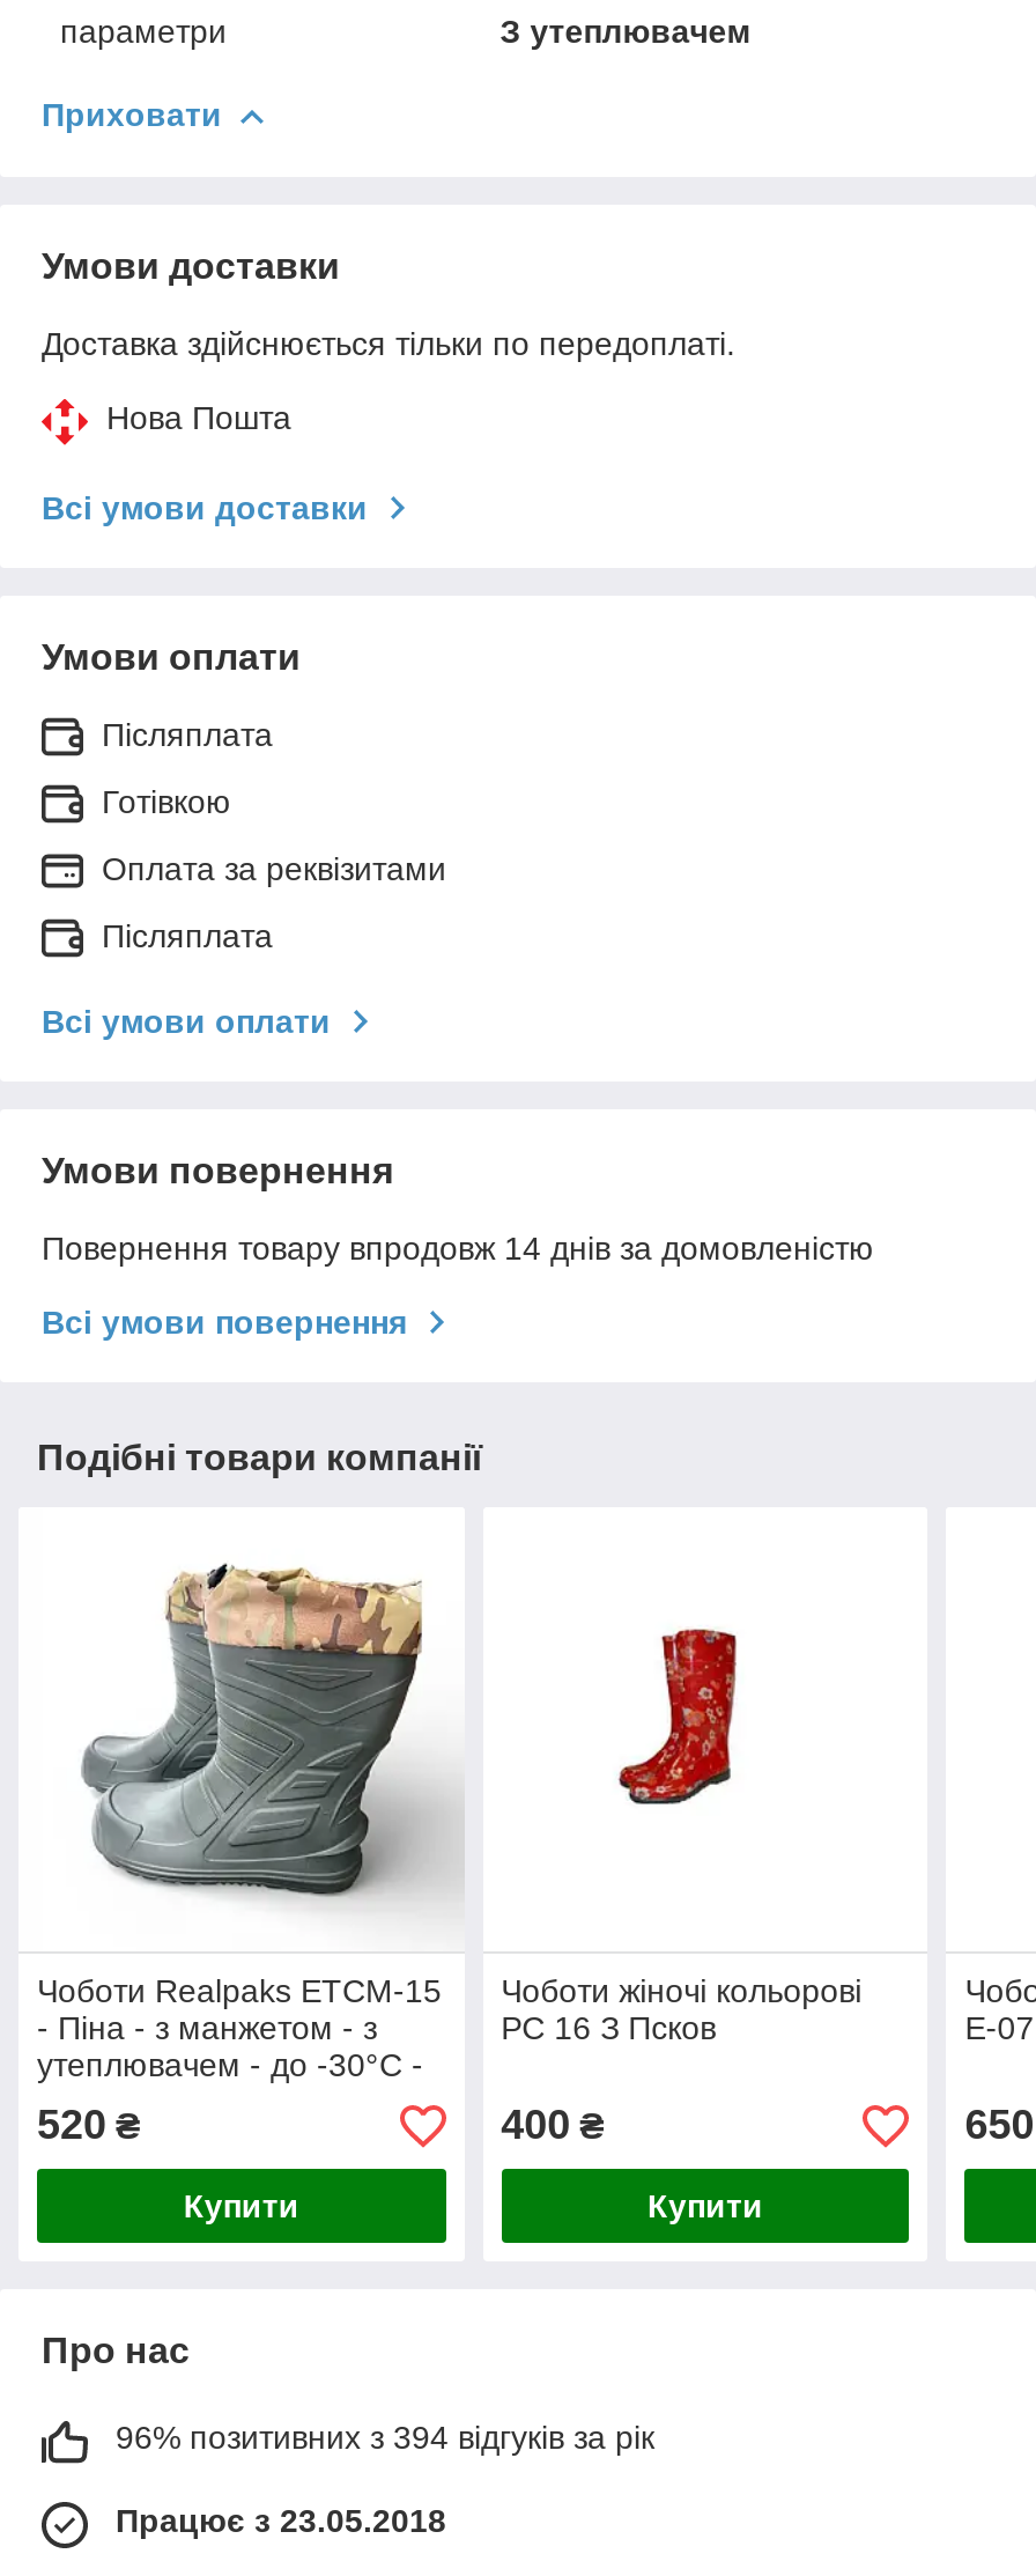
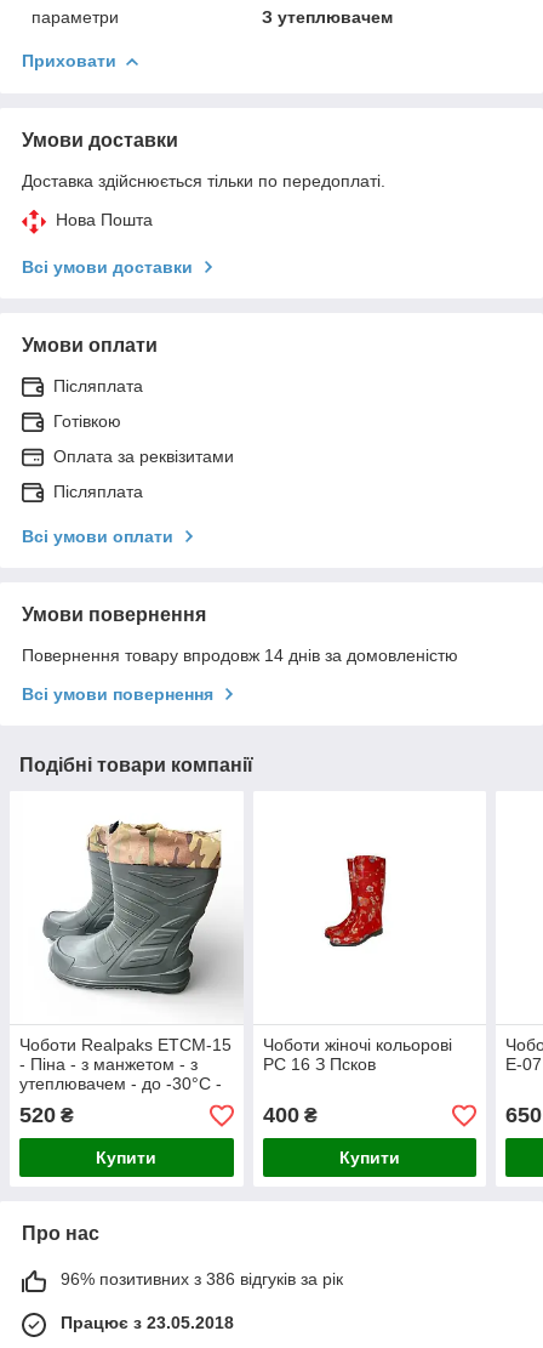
- 96% позитивних з 394 відгуків за рік
+ 96% позитивних з 386 відгуків за рік
